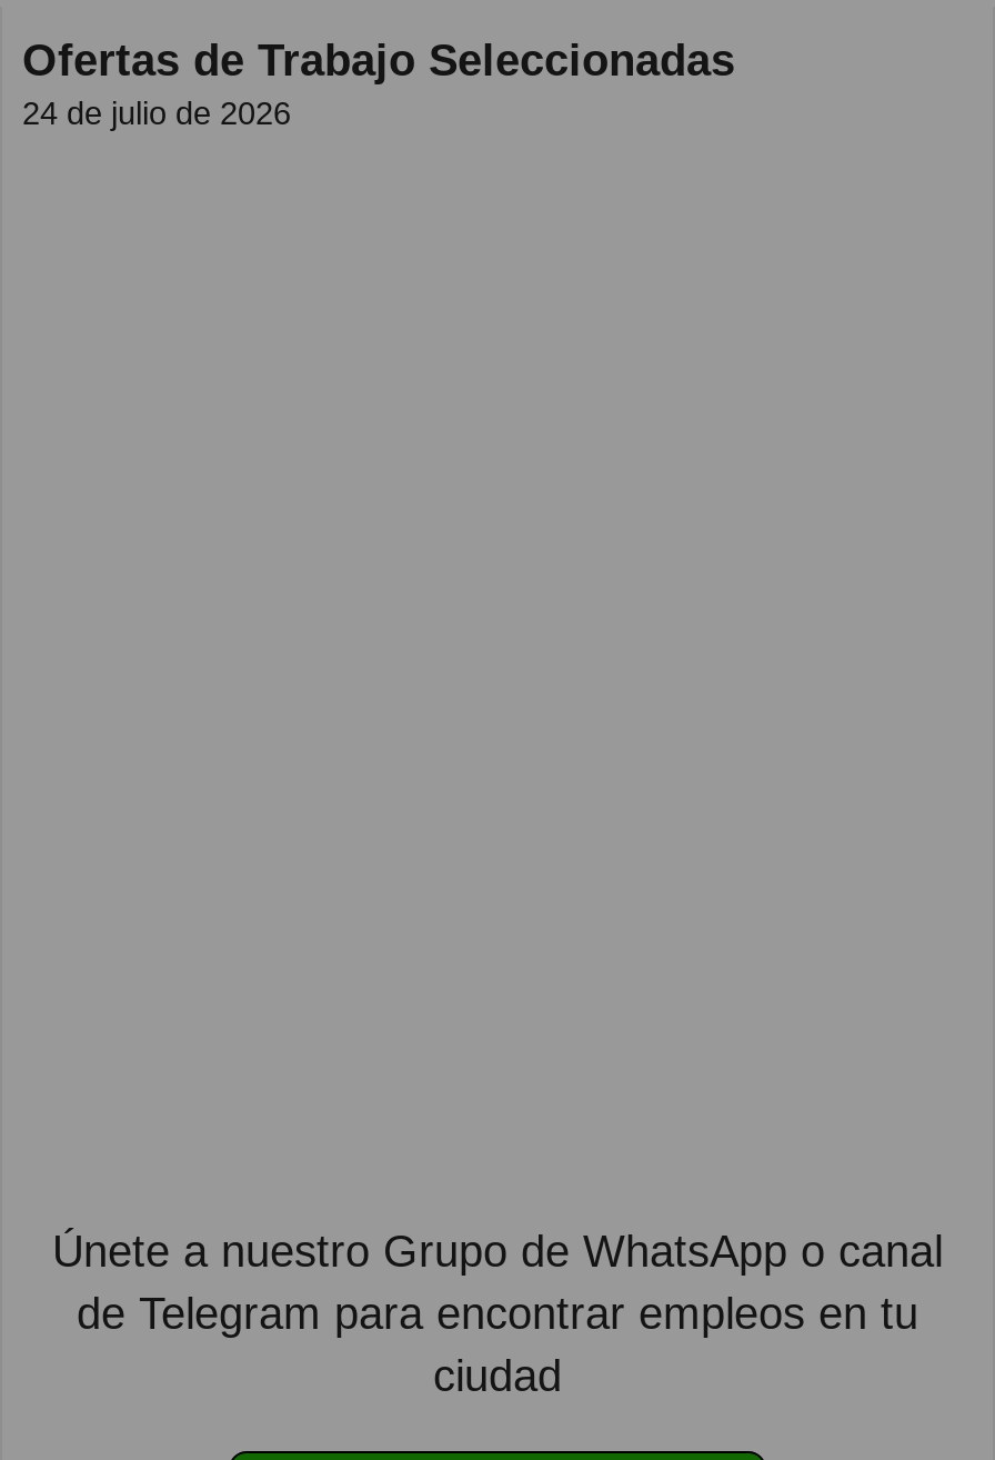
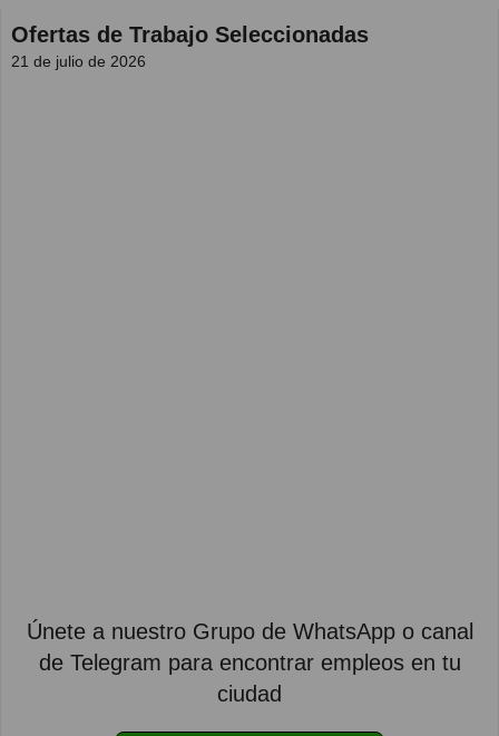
- 24 de julio de 2026
+ 21 de julio de 2026
